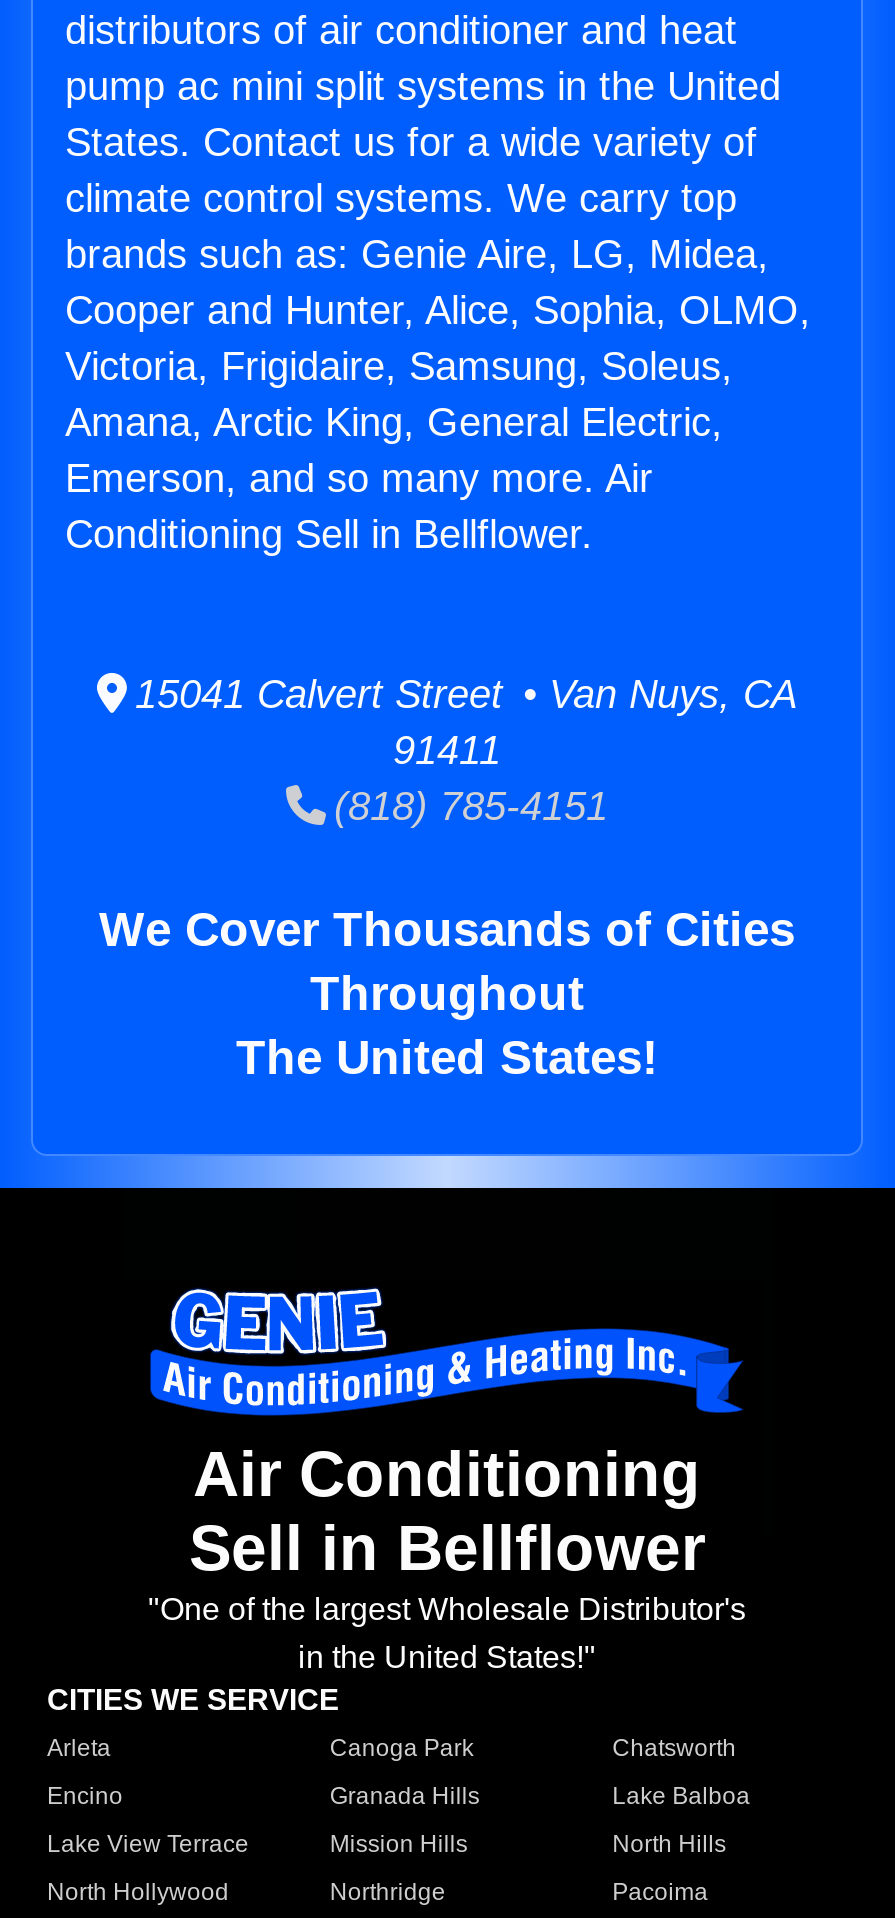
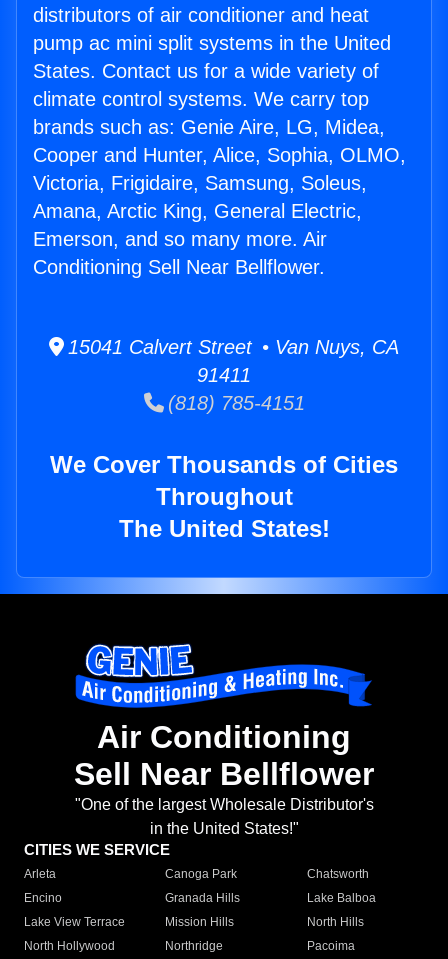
- Conditioning Sell in Bellflower.
+ Conditioning Sell Near Bellflower.

- Sell in Bellflower
+ Sell Near Bellflower
